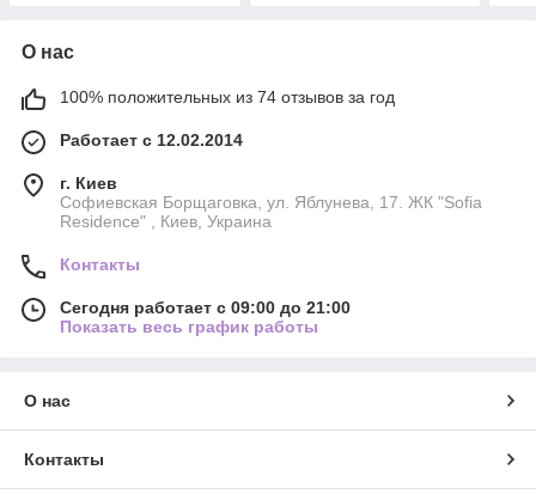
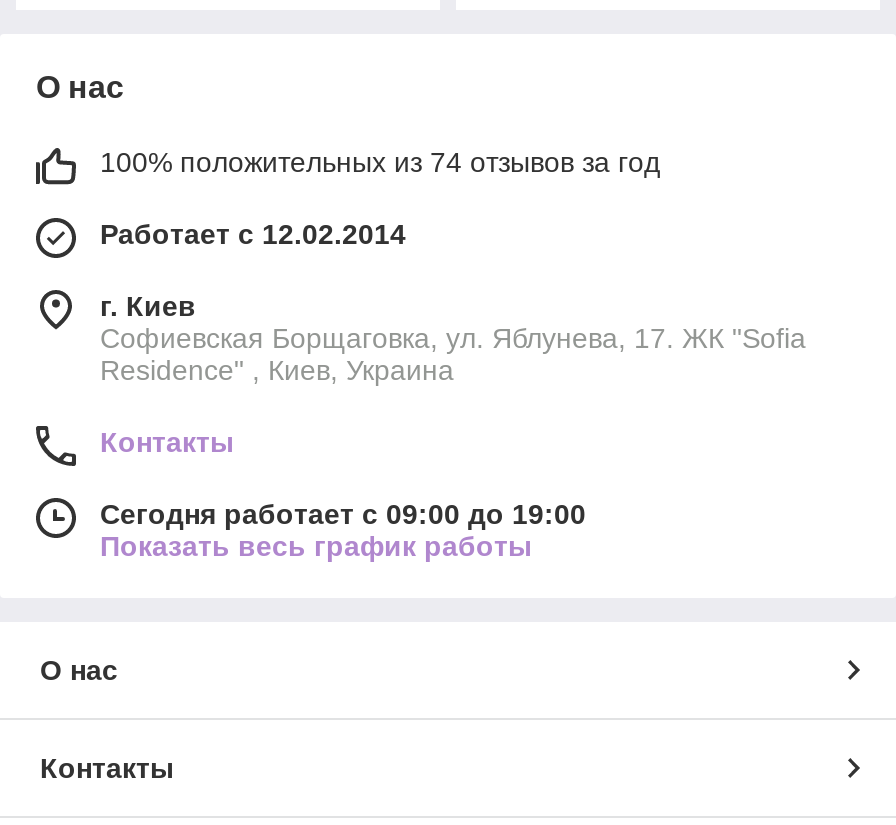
- Сегодня работает с 09:00 до 21:00
+ Сегодня работает с 09:00 до 19:00
